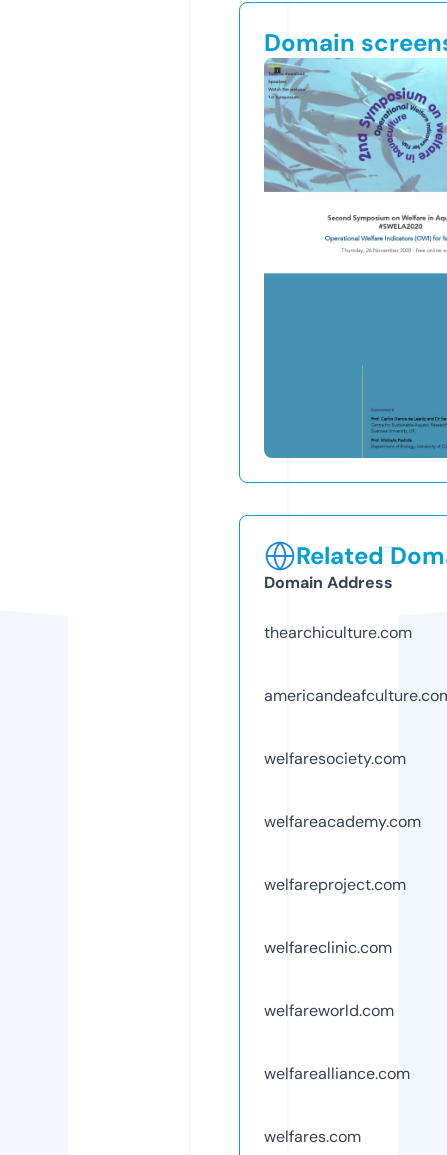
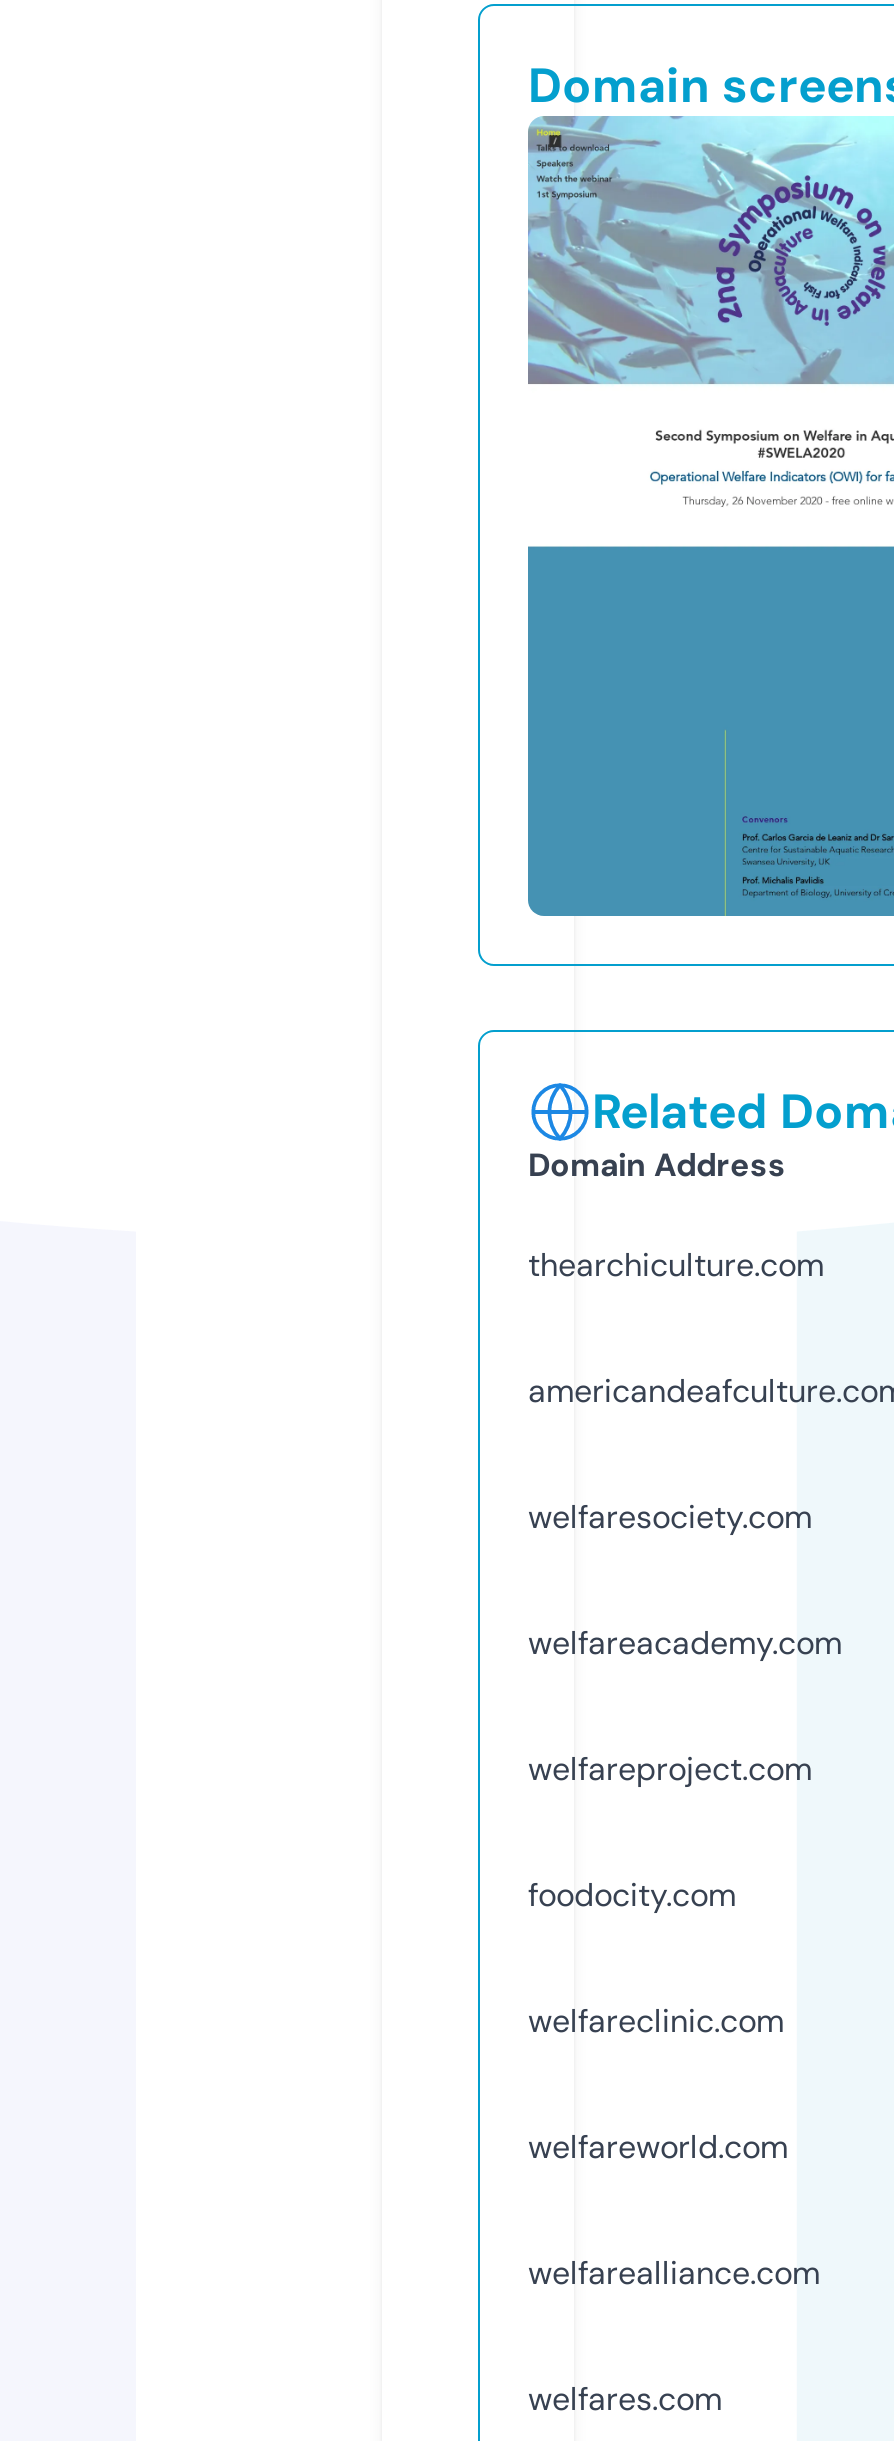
+ foodocity.com
